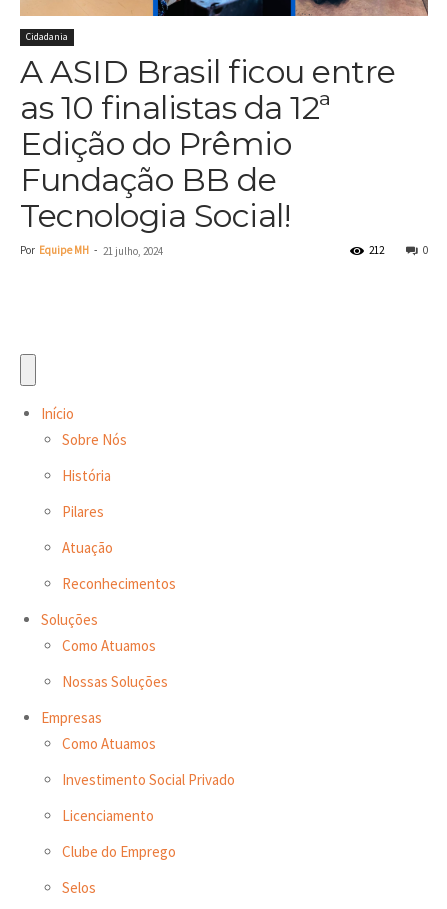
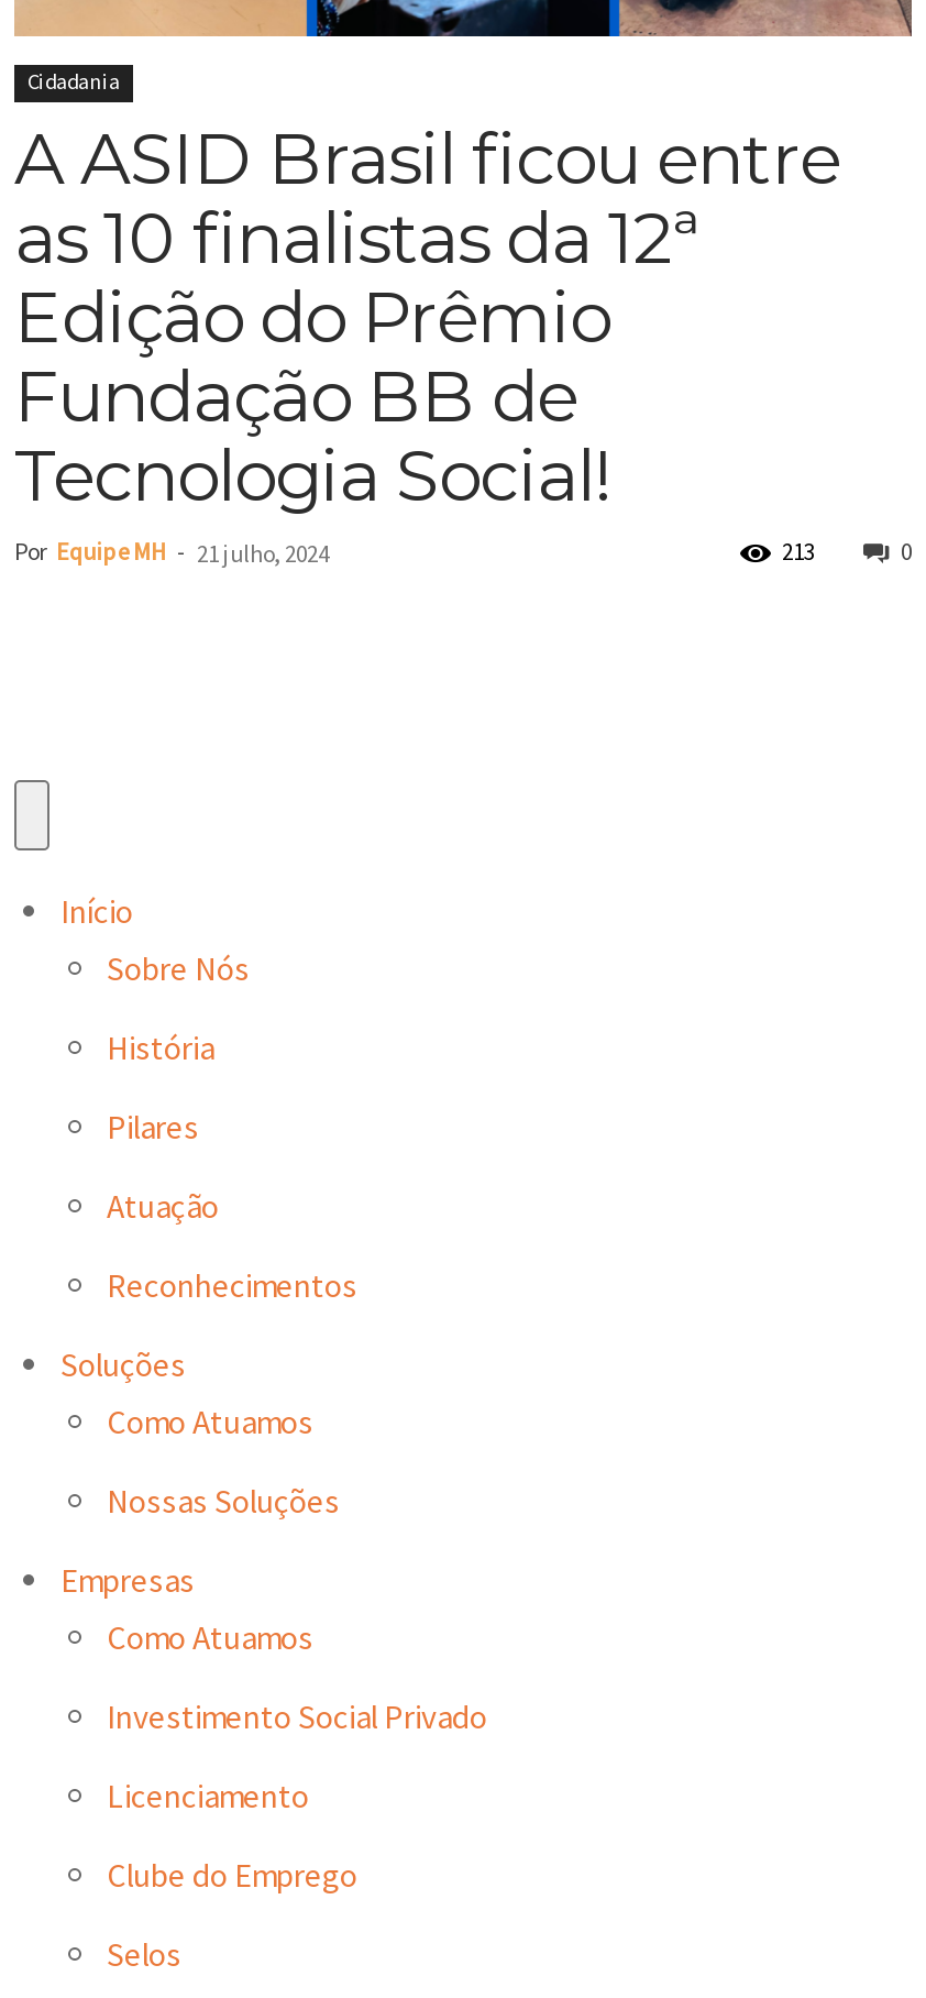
- 212
+ 213
